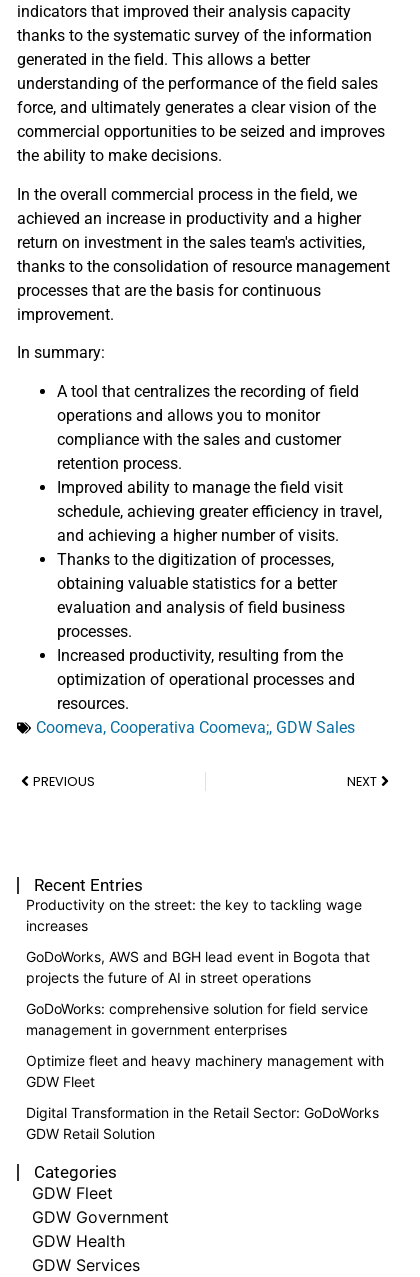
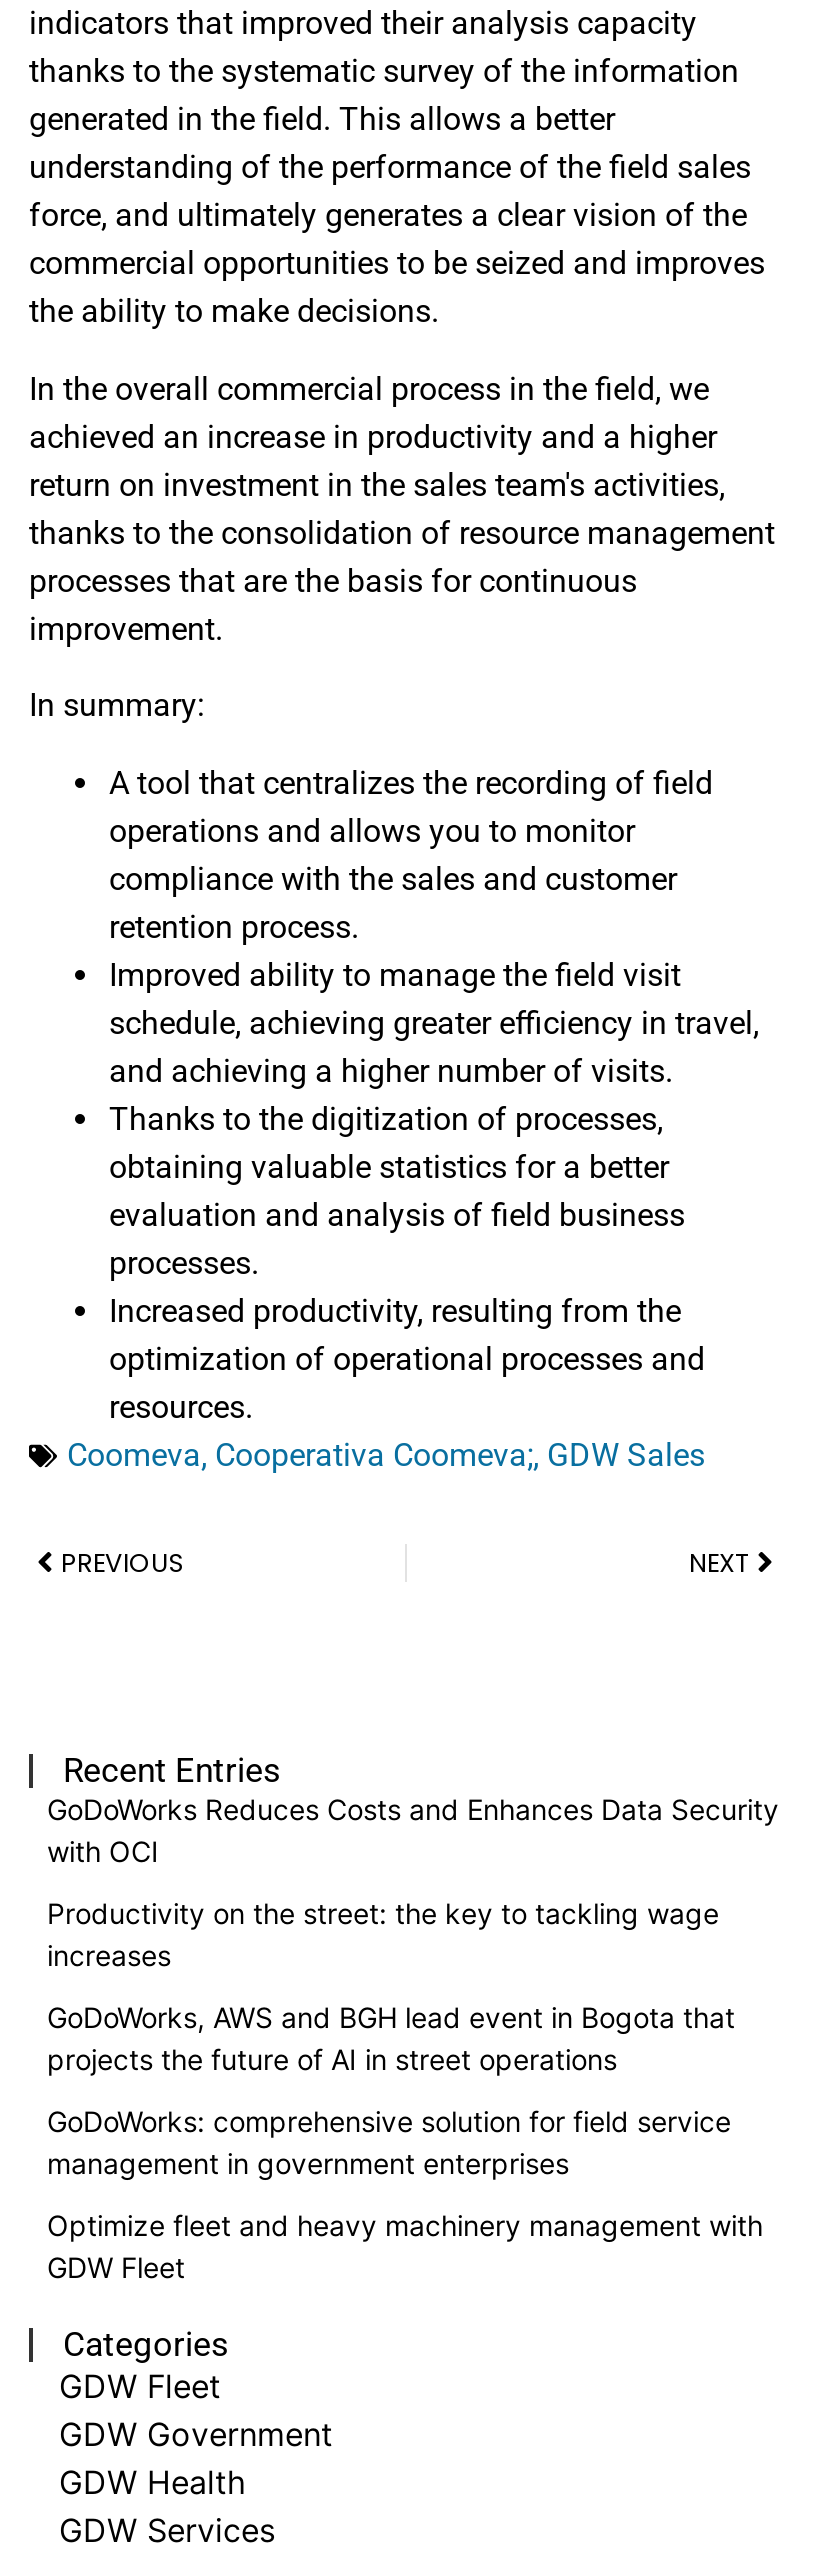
+ GoDoWorks Reduces Costs and Enhances Data Security
+ with OCI

moved down: Productivity on the street: the key to tackling wage | increases | GoDoWorks, AWS and BGH lead event in Bogota that | projects the future of AI in street operations | GoDoWorks: comprehensive solution for field service | management in government enterprises | Optimize fleet and heavy machinery management with | GDW Fleet

- Digital Transformation in the Retail Sector: GoDoWorks
- GDW Retail Solution
